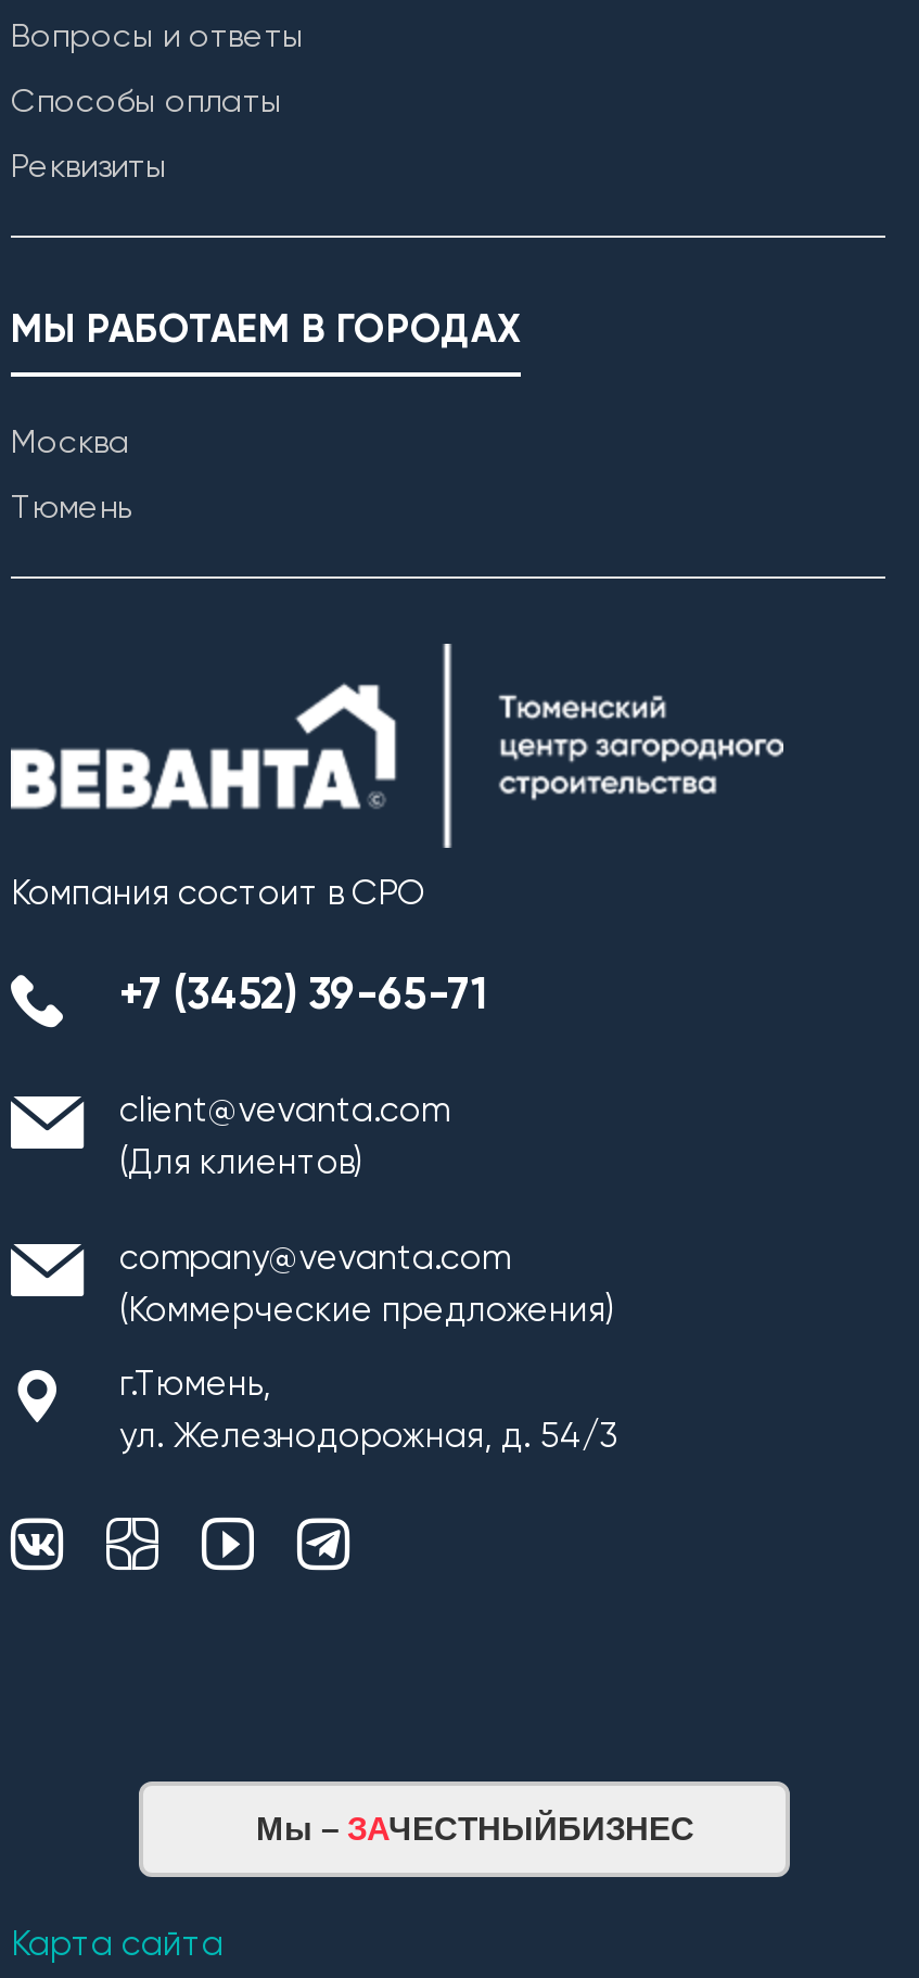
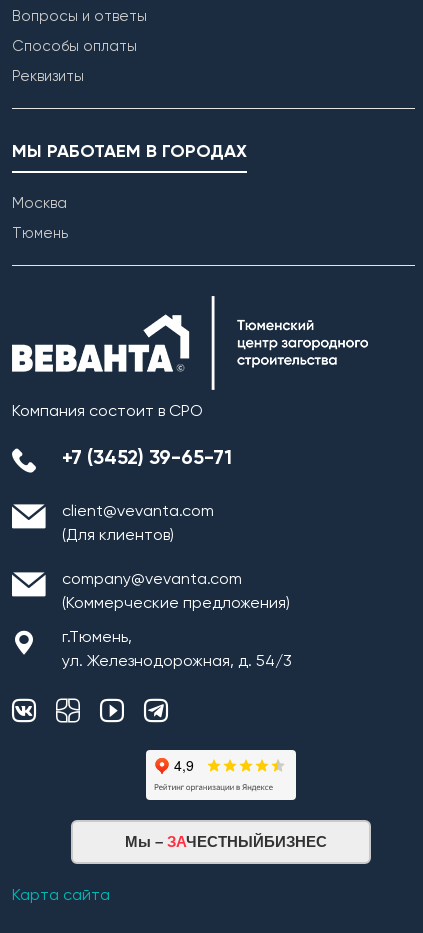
+ [image]
